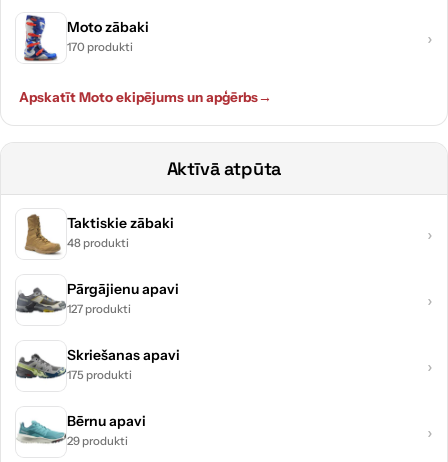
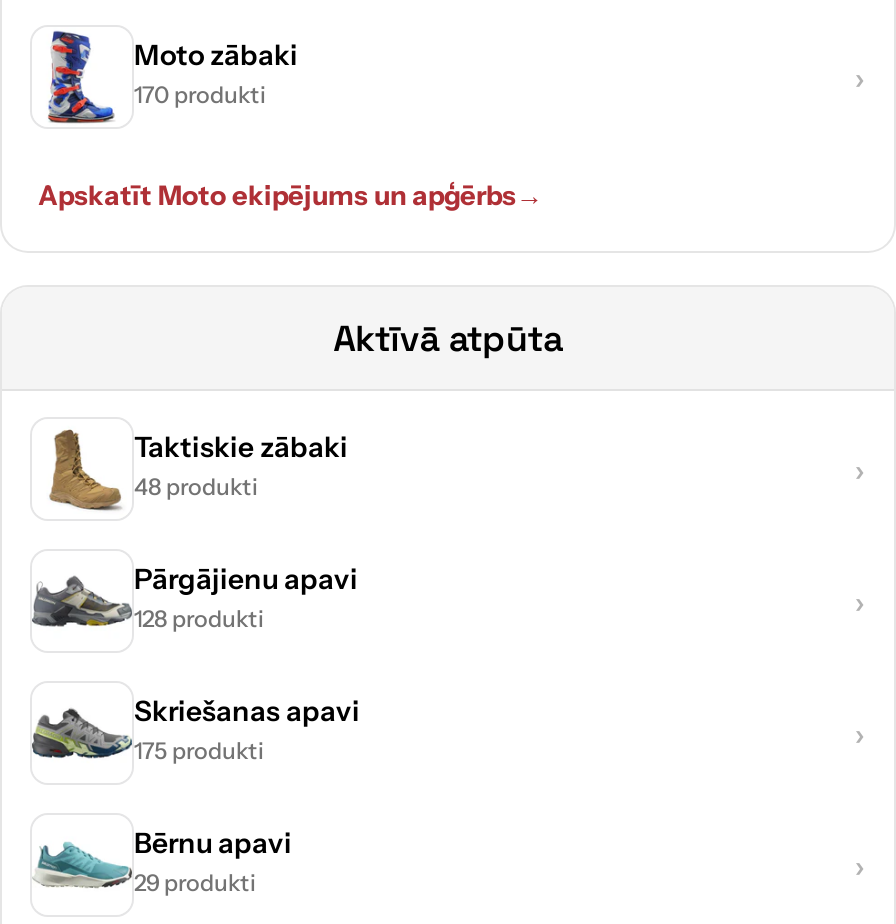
- 127 produkti
+ 128 produkti
